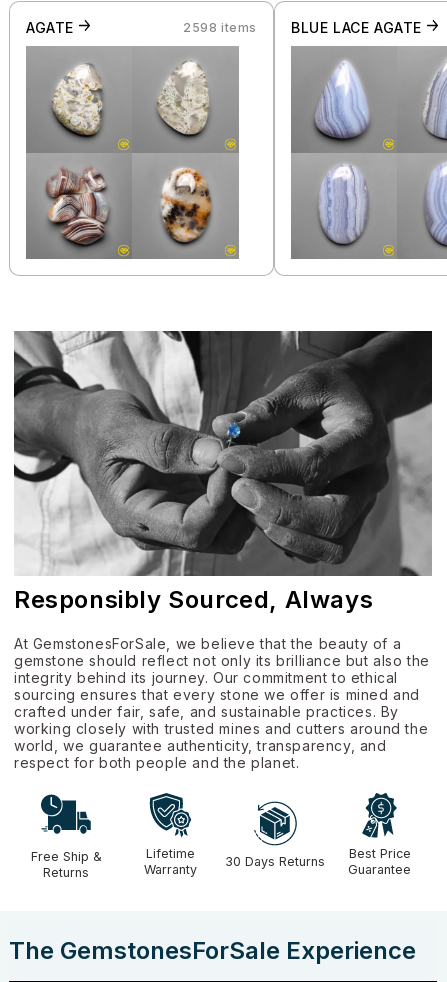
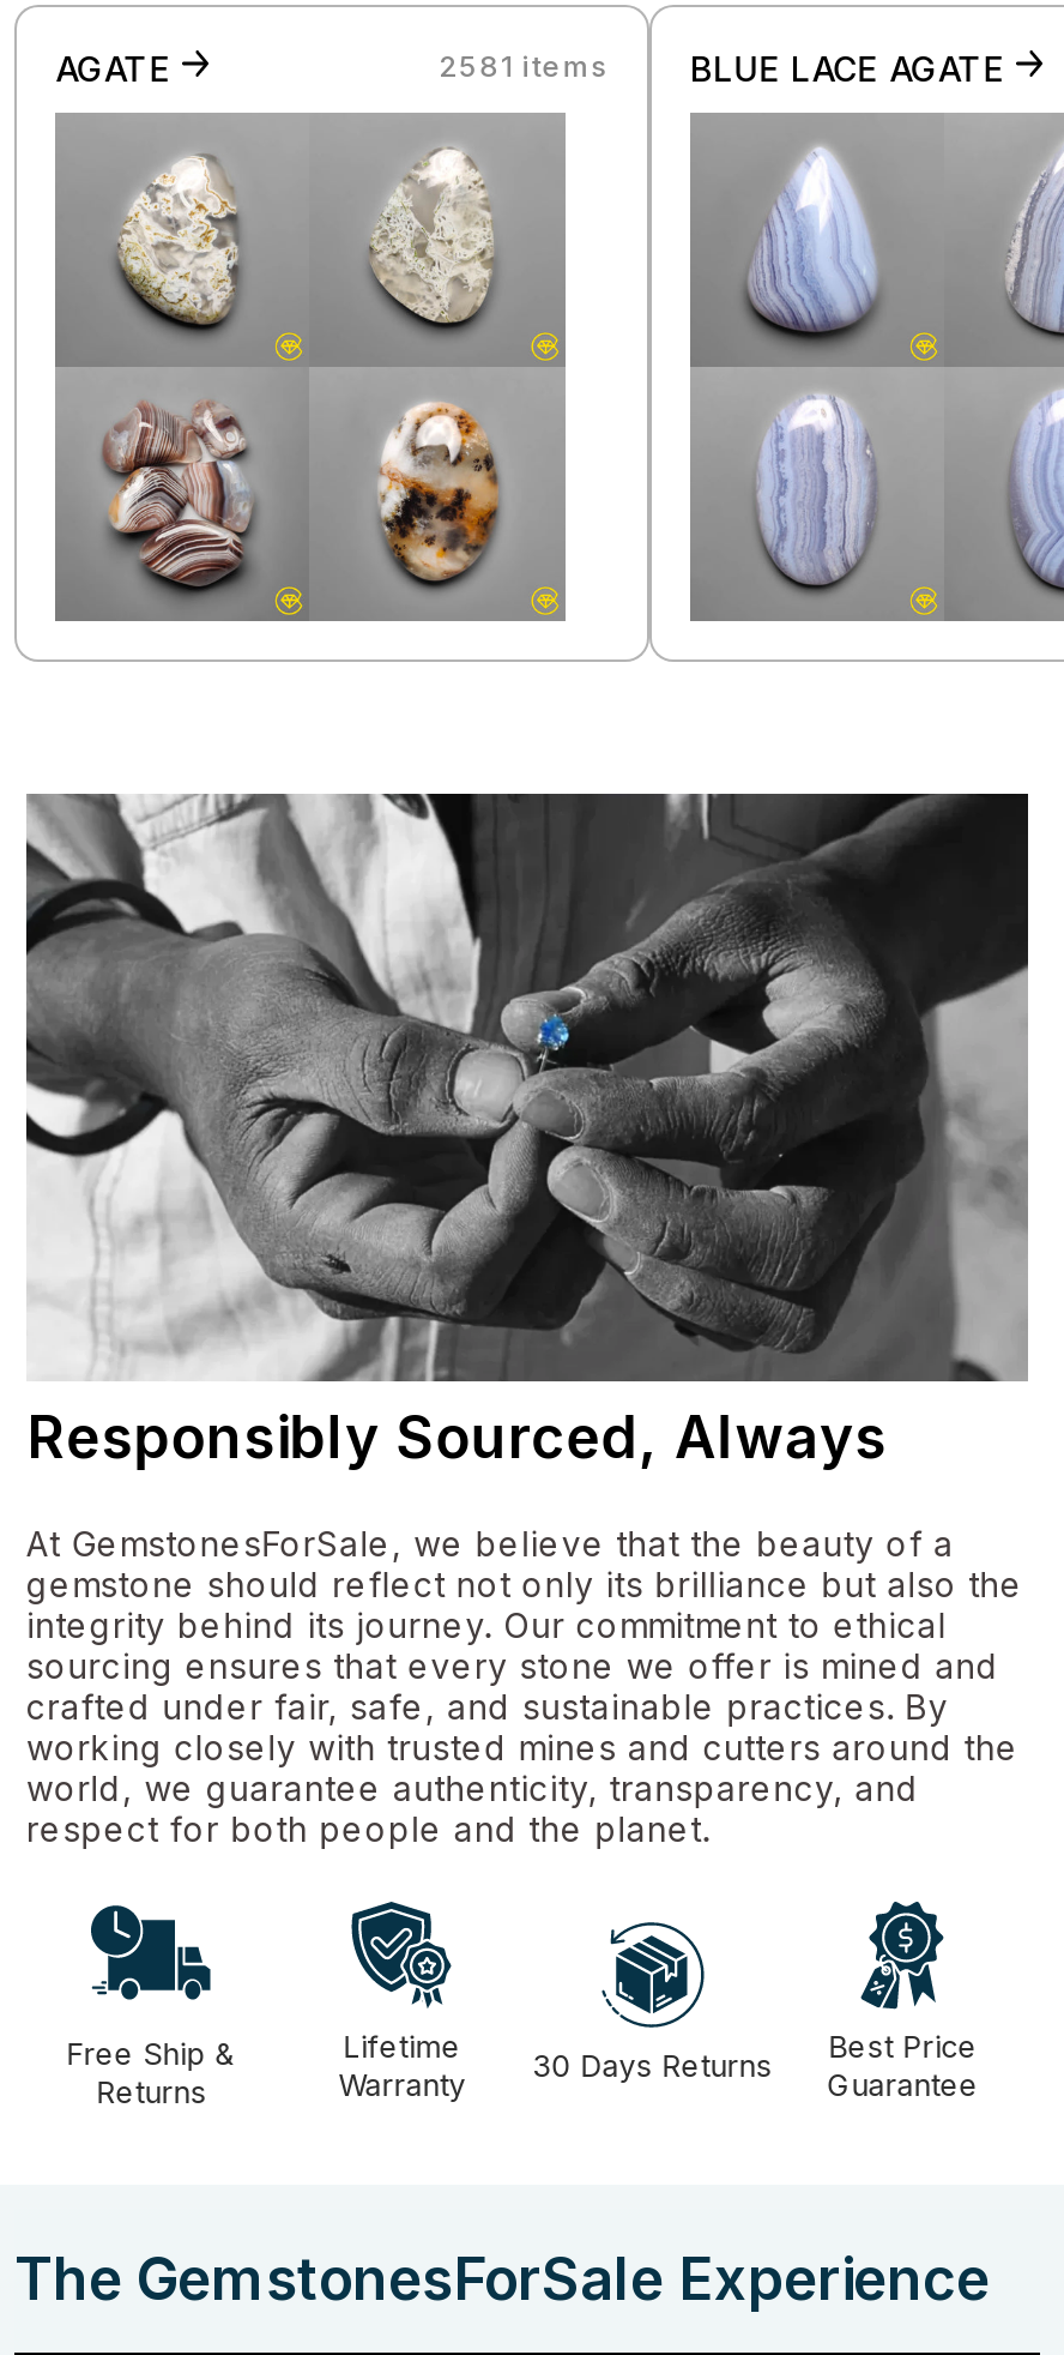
- 2598 items
+ 2581 items
